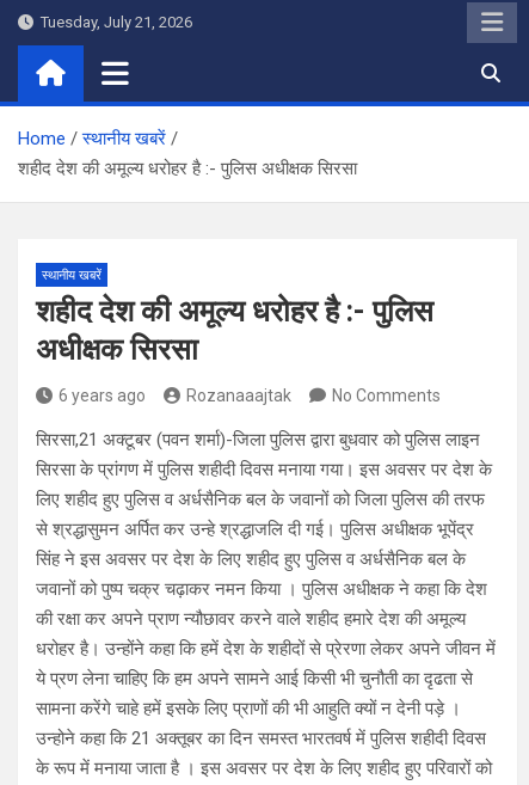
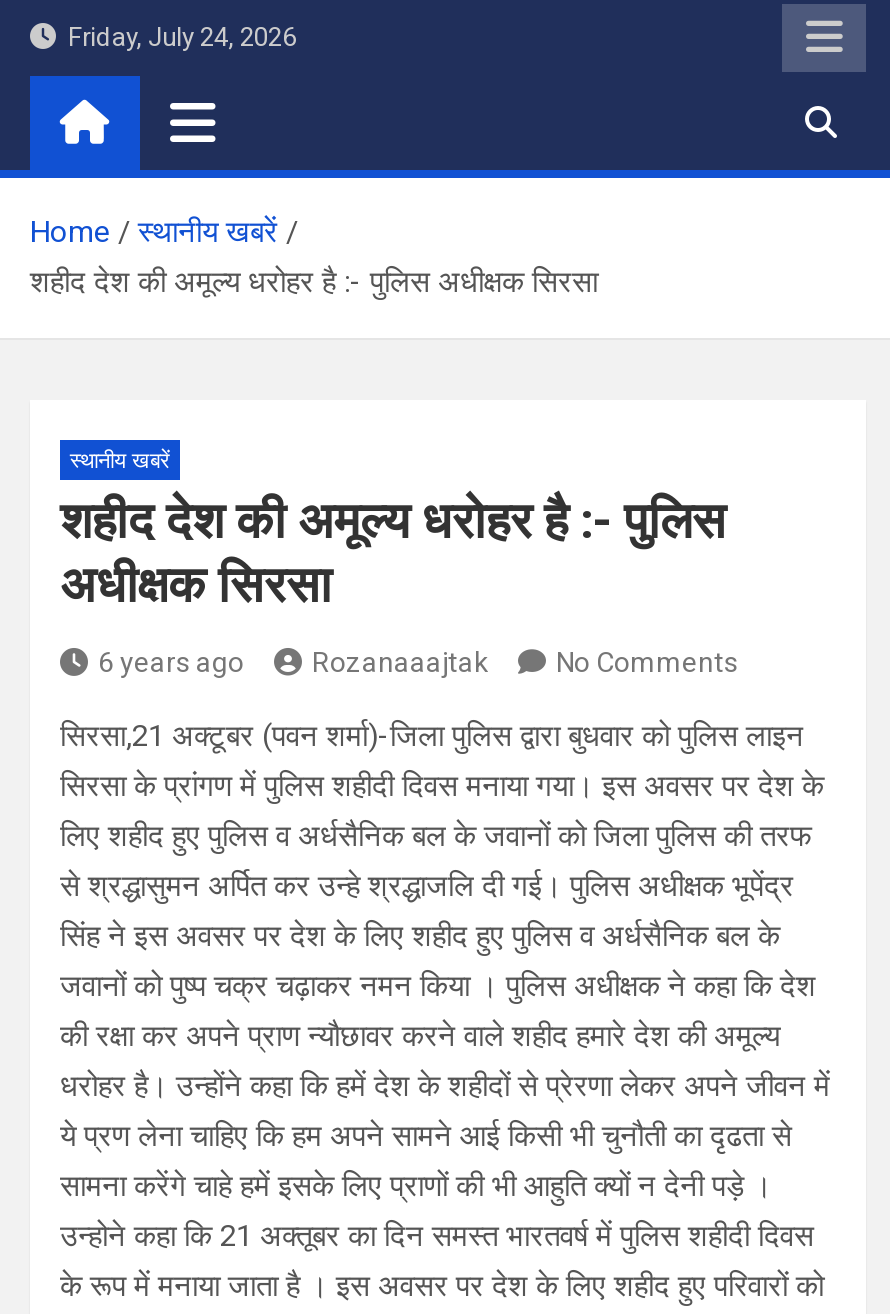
- Tuesday, July 21, 2026
+ Friday, July 24, 2026
